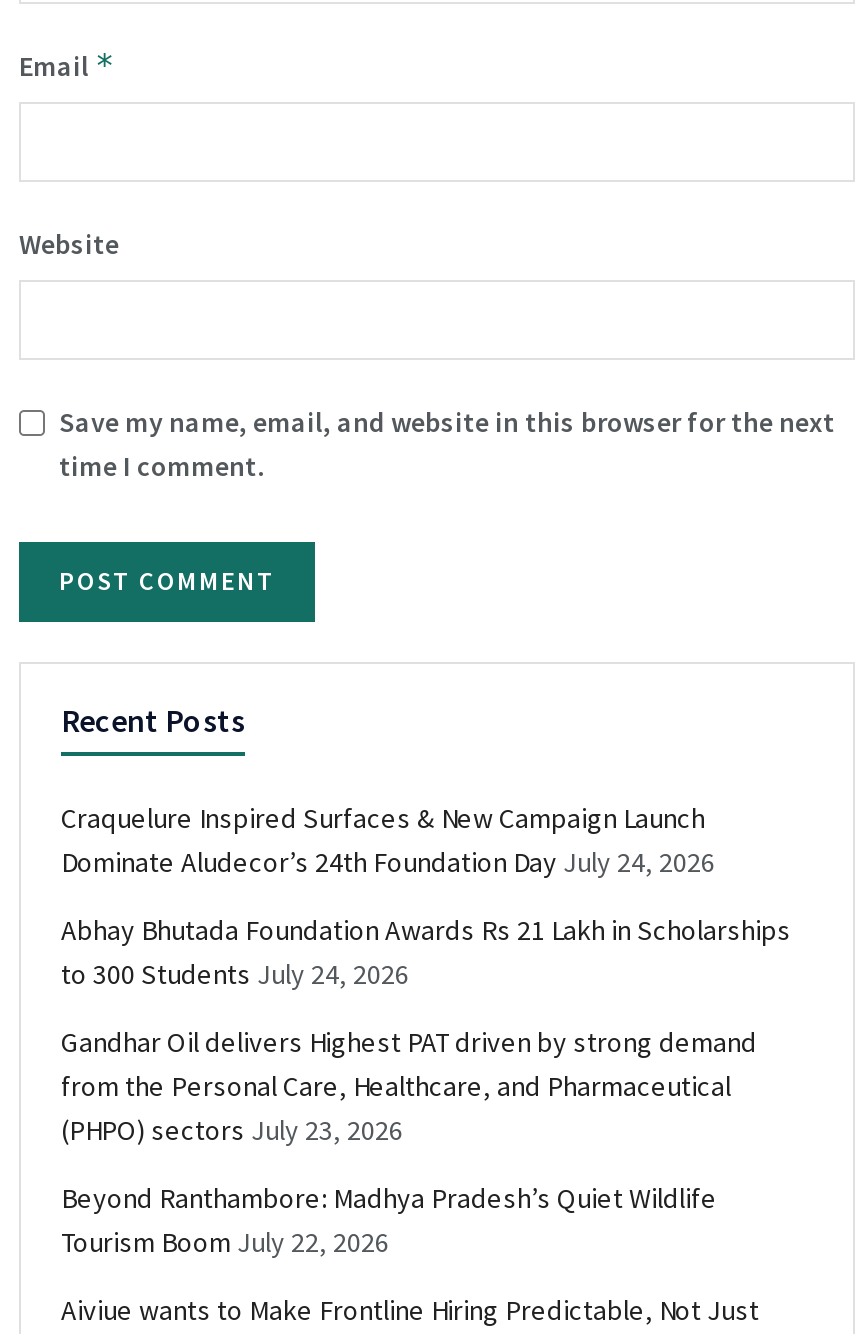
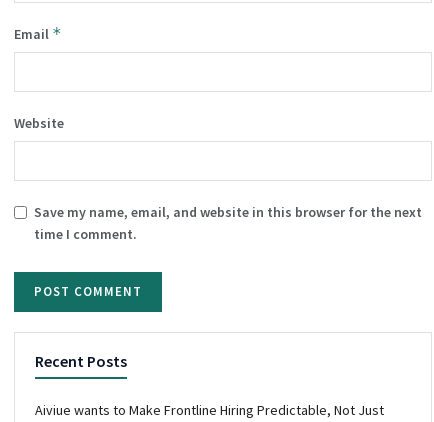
- Craquelure Inspired Surfaces & New Campaign Launch
- Dominate Aludecor’s 24th Foundation Day July 24, 2026
- Abhay Bhutada Foundation Awards Rs 21 Lakh in Scholarships
- to 300 Students July 24, 2026
- Gandhar Oil delivers Highest PAT driven by strong demand
- from the Personal Care, Healthcare, and Pharmaceutical
- (PHPO) sectors July 23, 2026
- Beyond Ranthambore: Madhya Pradesh’s Quiet Wildlife
- Tourism Boom July 22, 2026
